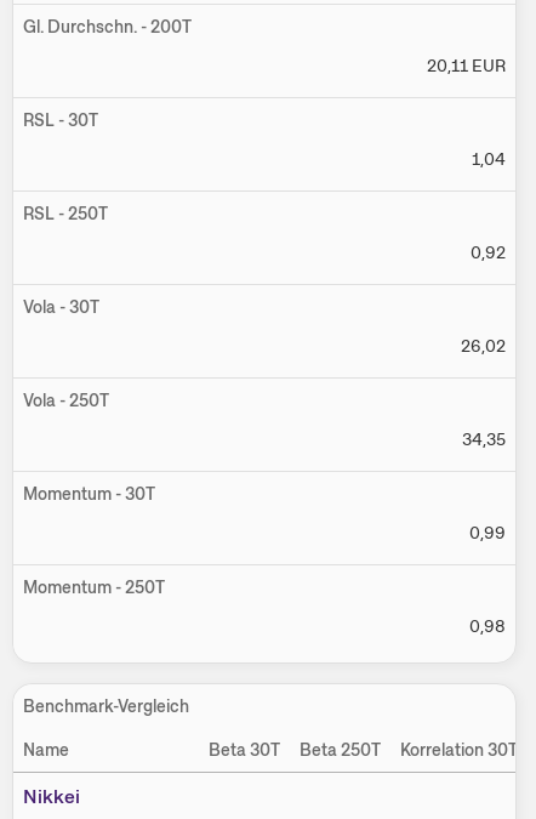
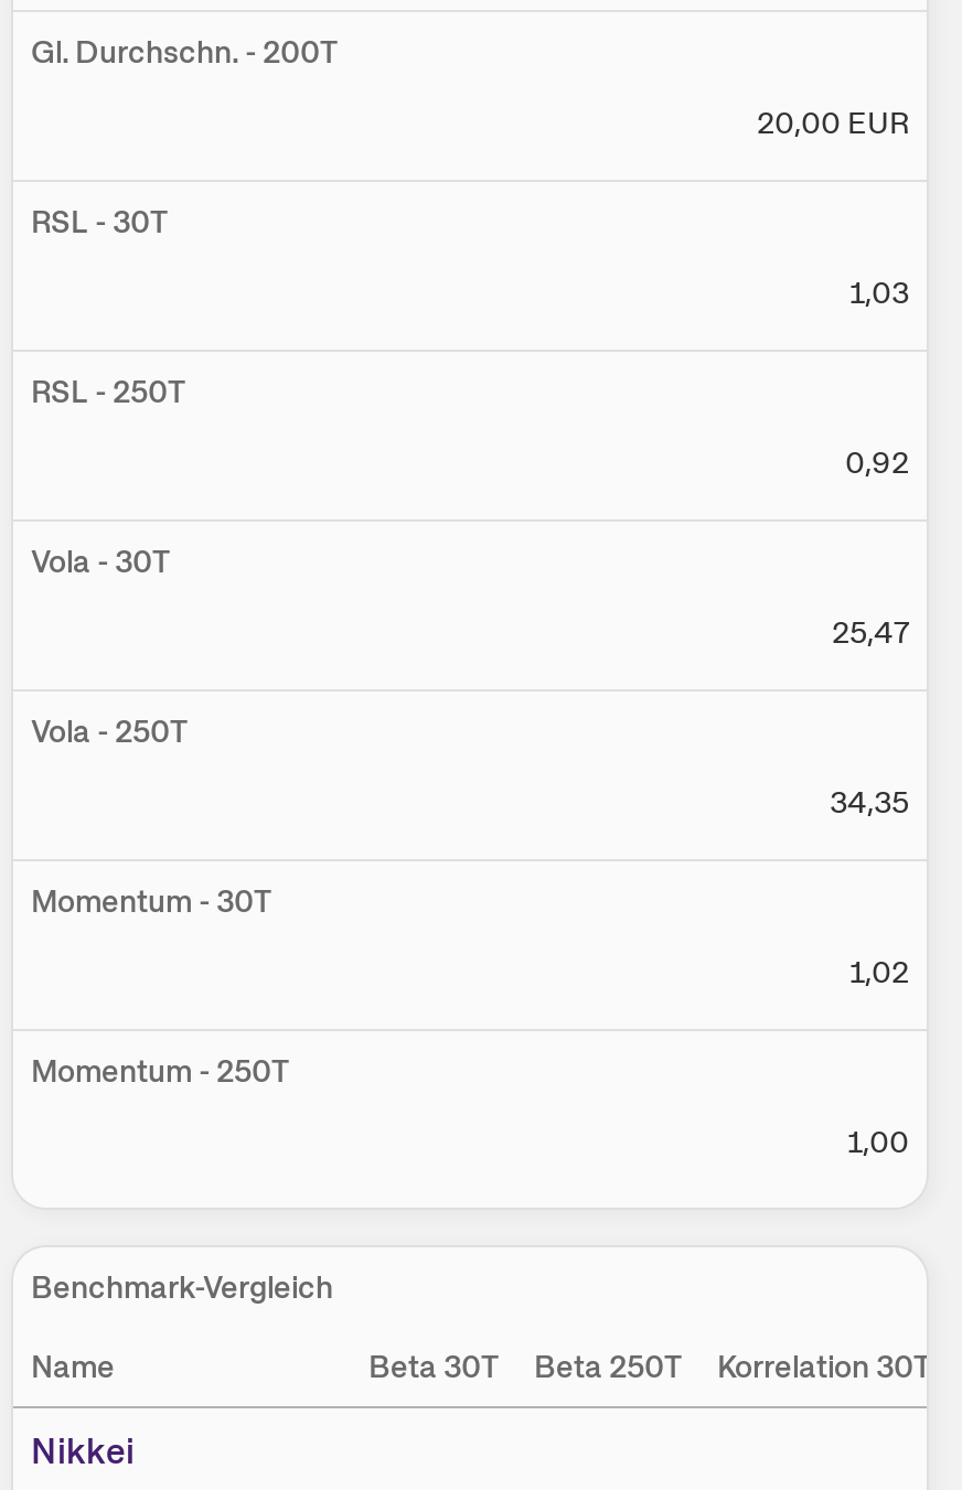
- 20,11 EUR
+ 20,00 EUR

- 1,04
+ 1,03

- 26,02
+ 25,47

- 0,99
+ 1,02

- 0,98
+ 1,00
